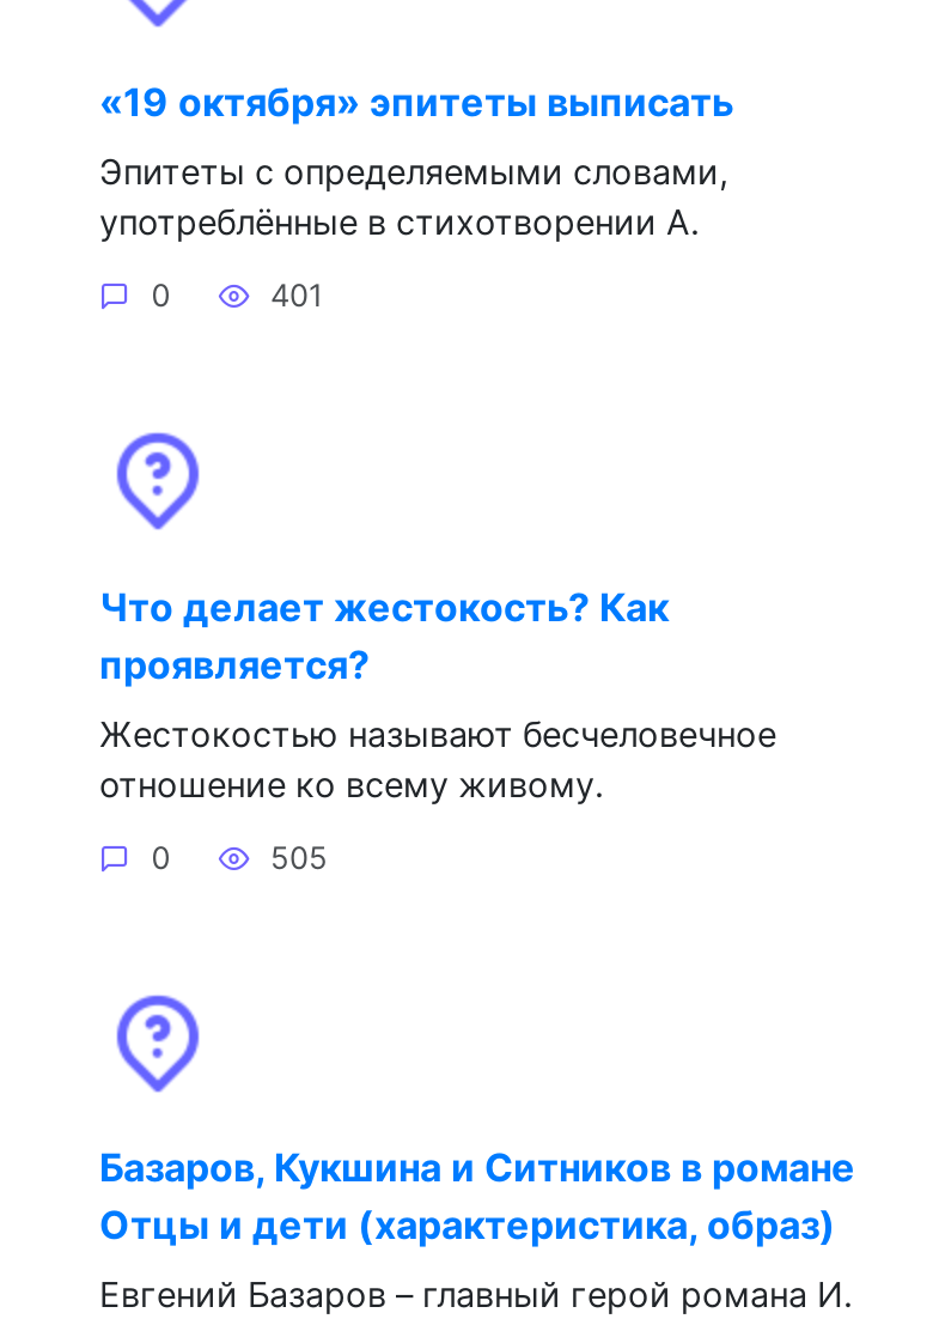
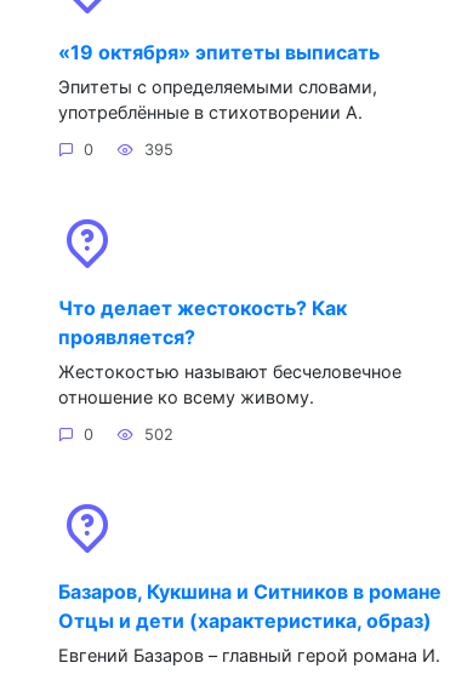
- 401
+ 395

- 505
+ 502
